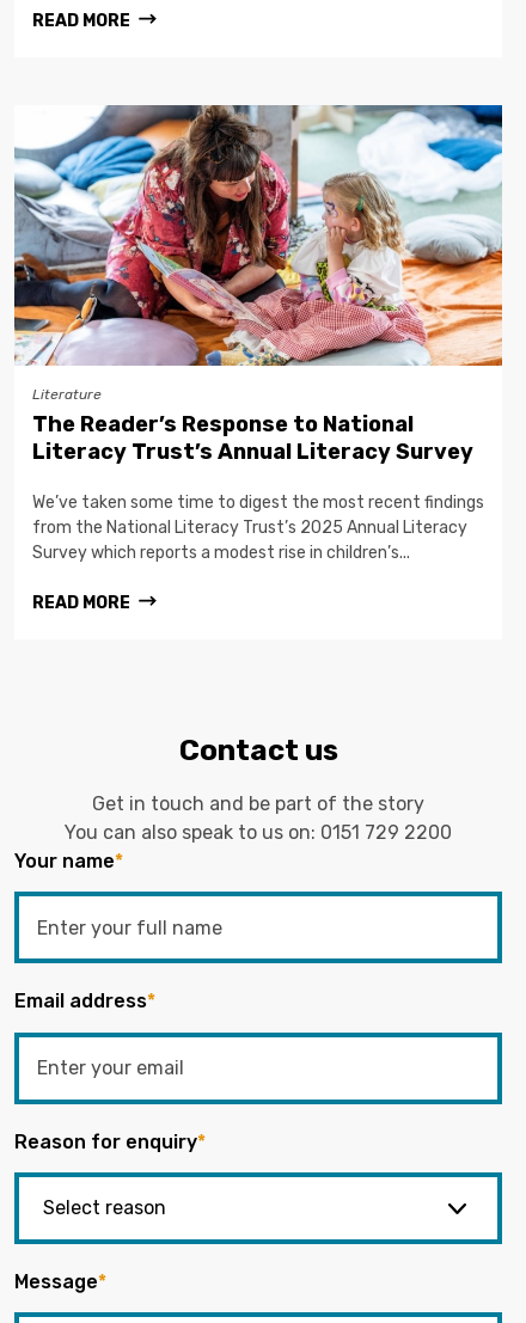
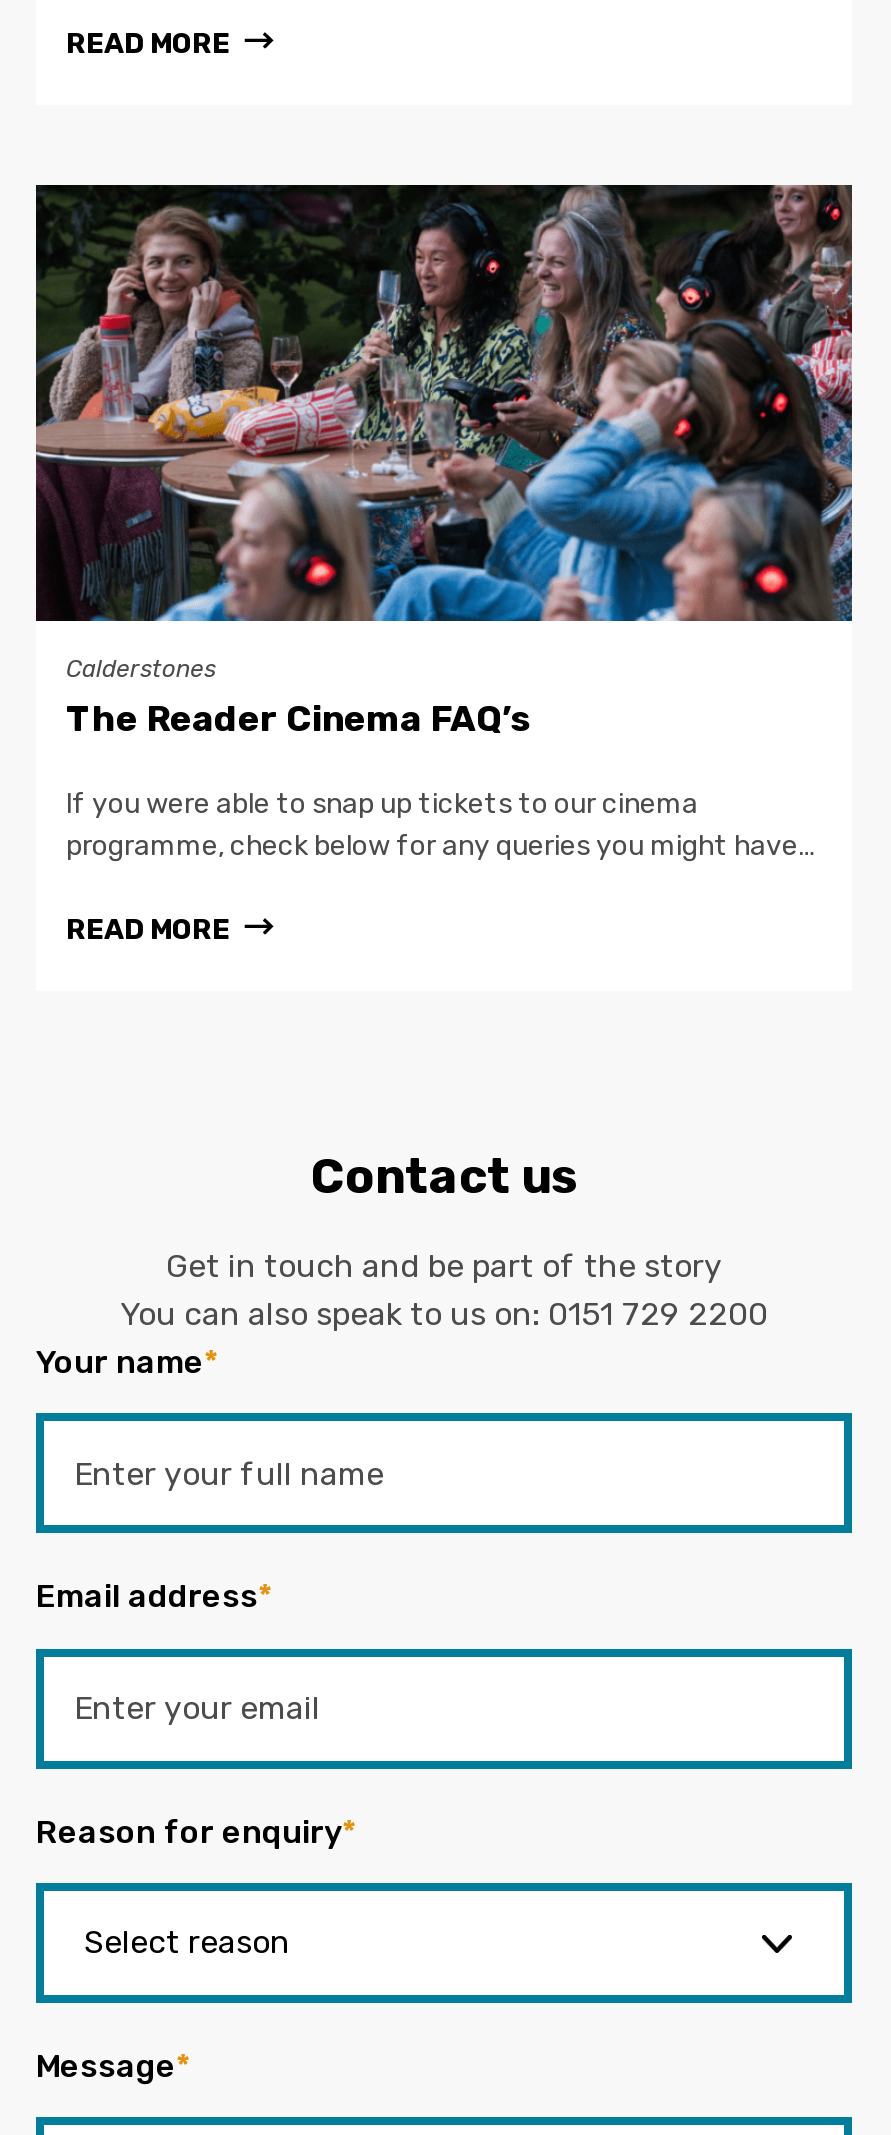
- [image]
- Literature
- The Reader’s Response to National
- Literacy Trust’s Annual Literacy Survey
+ [image]
+ Calderstones
+ The Reader Cinema FAQ’s

- We’ve taken some time to digest the most recent findings
- from the National Literacy Trust’s 2025 Annual Literacy
- Survey which reports a modest rise in children’s...
+ If you were able to snap up tickets to our cinema
+ programme, check below for any queries you might have…
